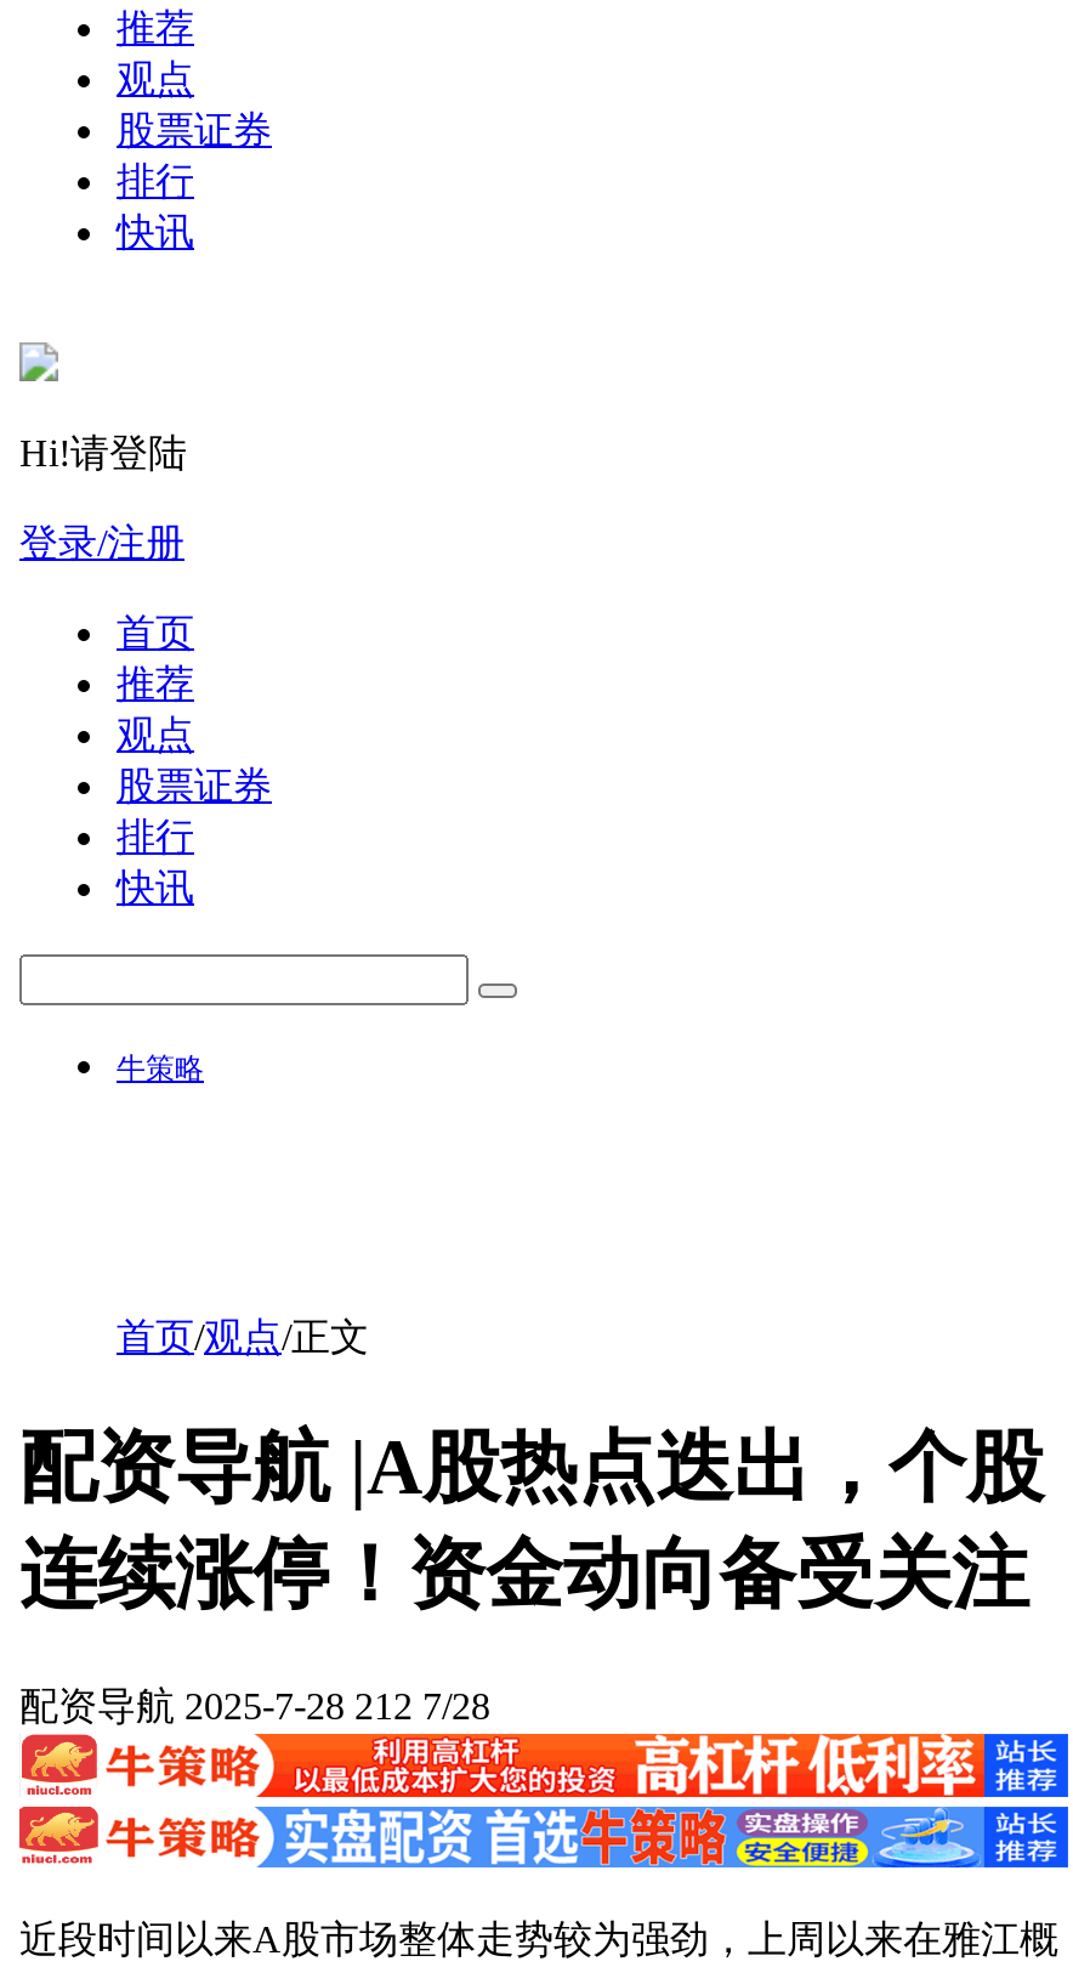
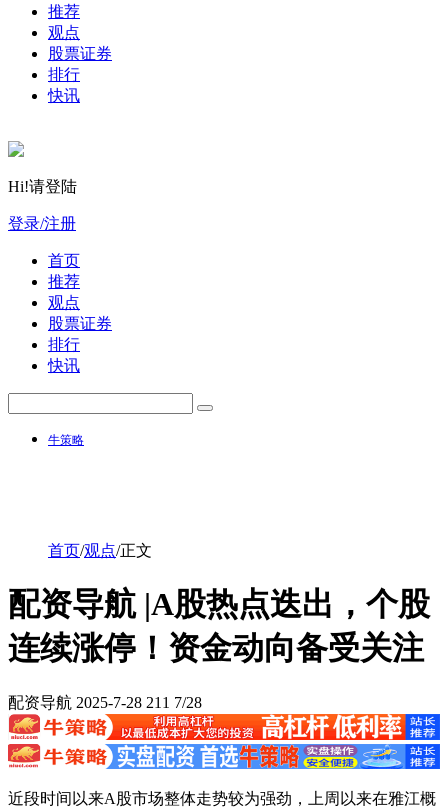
- 配资导航 2025-7-28 212 7/28
+ 配资导航 2025-7-28 211 7/28
